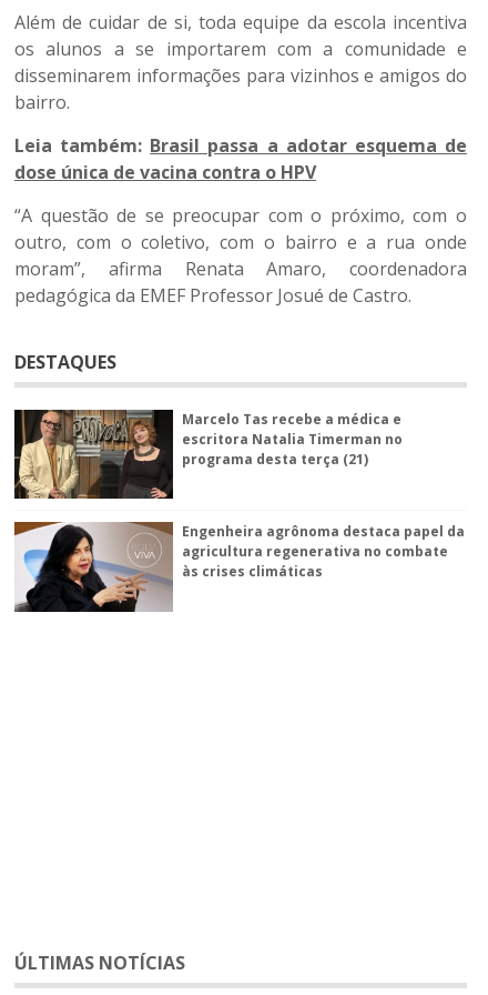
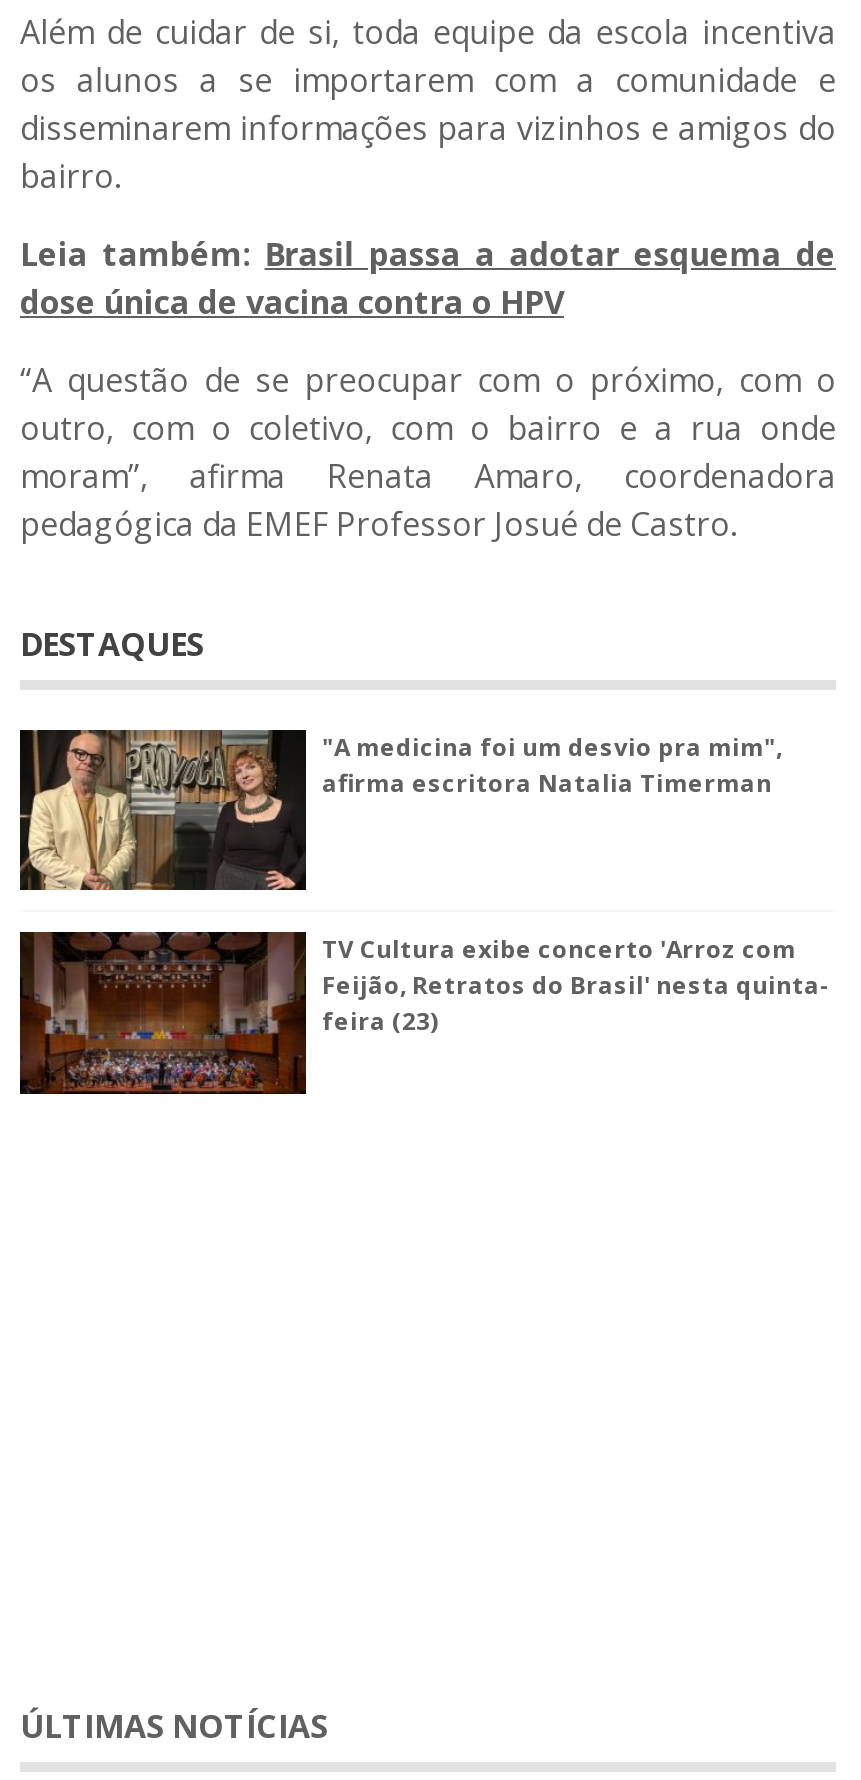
- Marcelo Tas recebe a médica e
- escritora Natalia Timerman no
- programa desta terça (21)
+ "A medicina foi um desvio pra mim",
+ afirma escritora Natalia Timerman

- [image]
- Engenheira agrônoma destaca papel da
- agricultura regenerativa no combate
- às crises climáticas
+ [image]
+ TV Cultura exibe concerto 'Arroz com
+ Feijão, Retratos do Brasil' nesta quinta-
+ feira (23)
